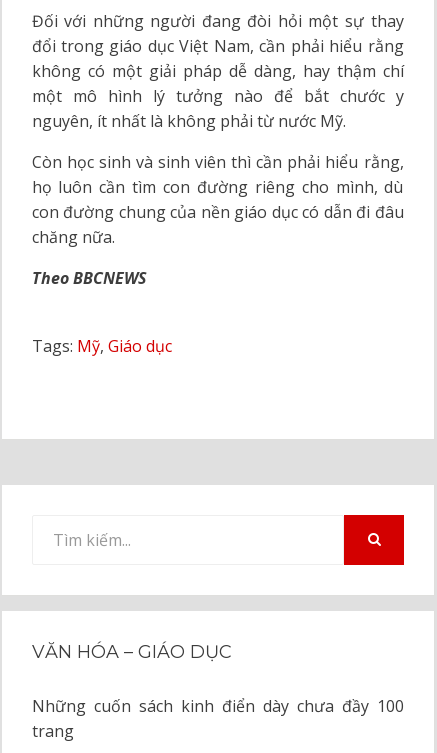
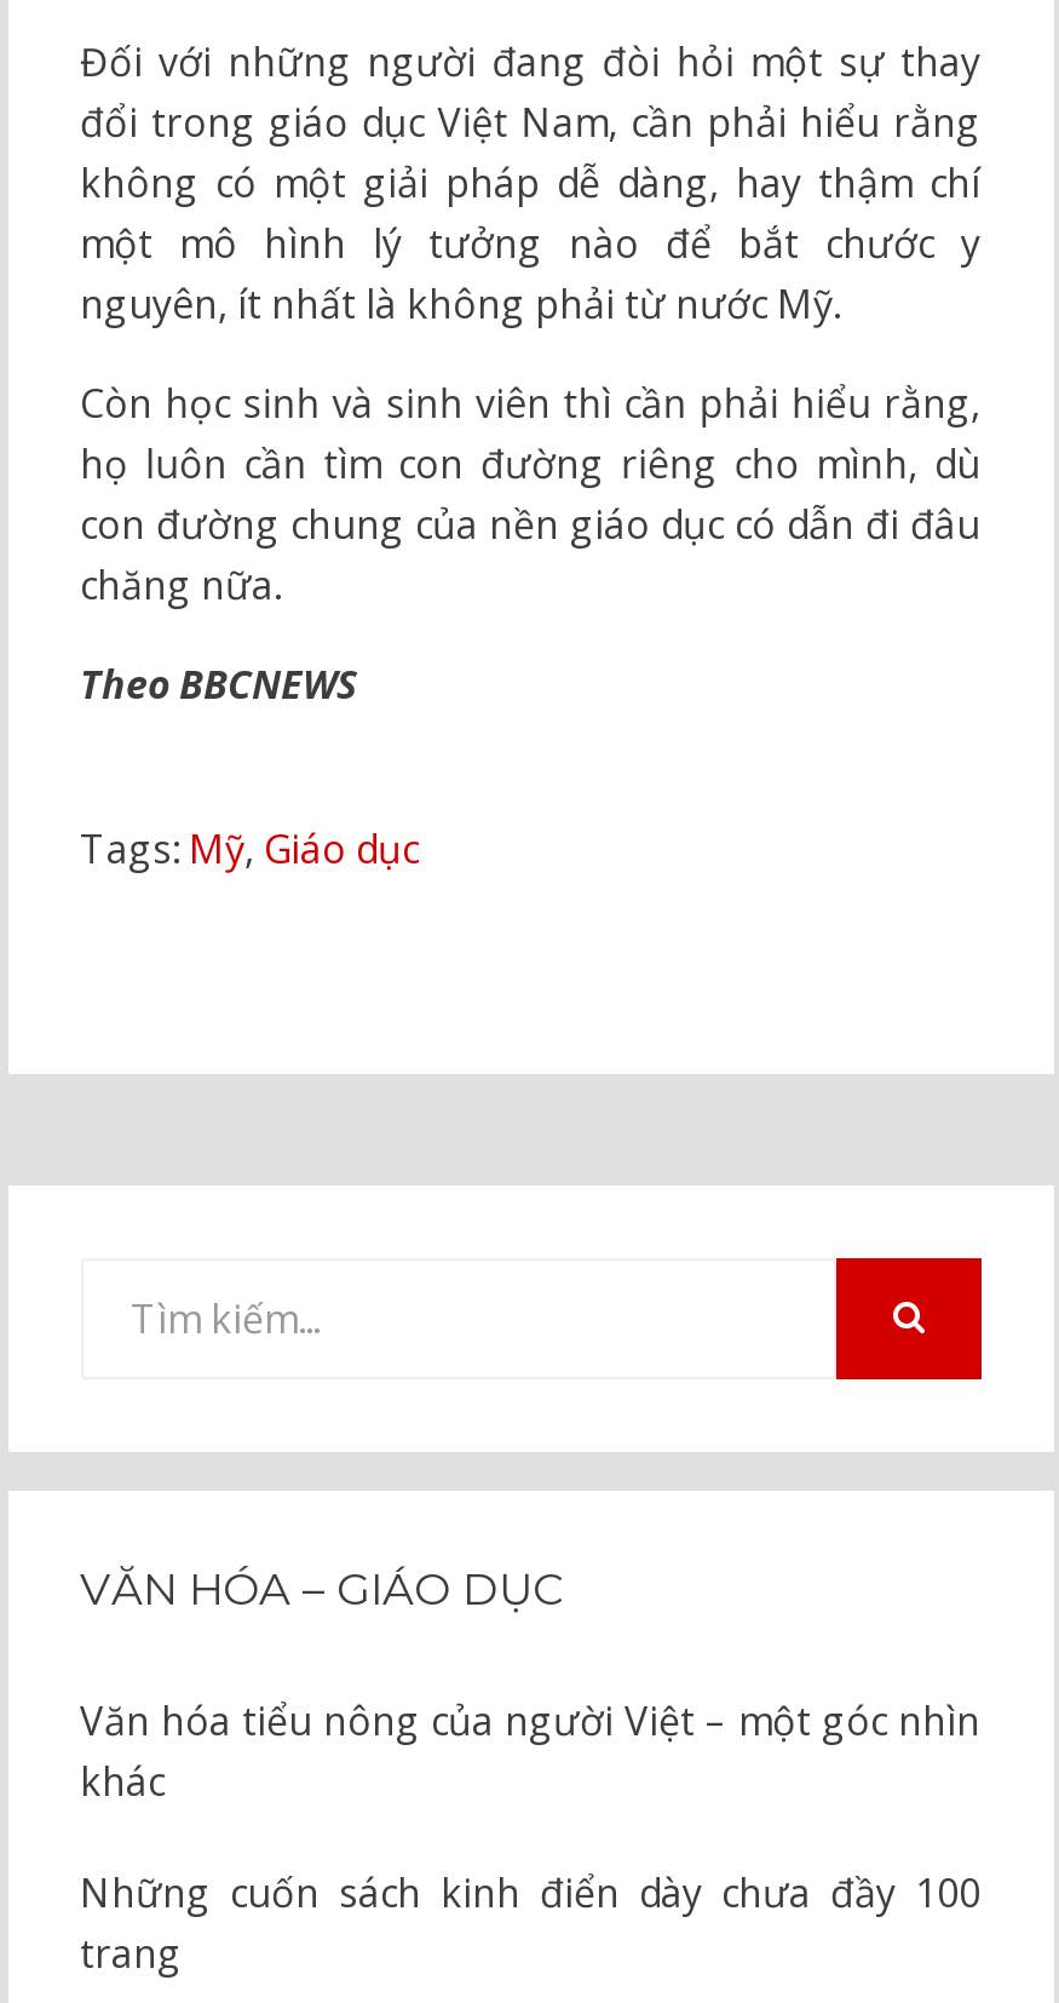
+ Văn hóa tiểu nông của người Việt – một góc nhìn
+ khác
